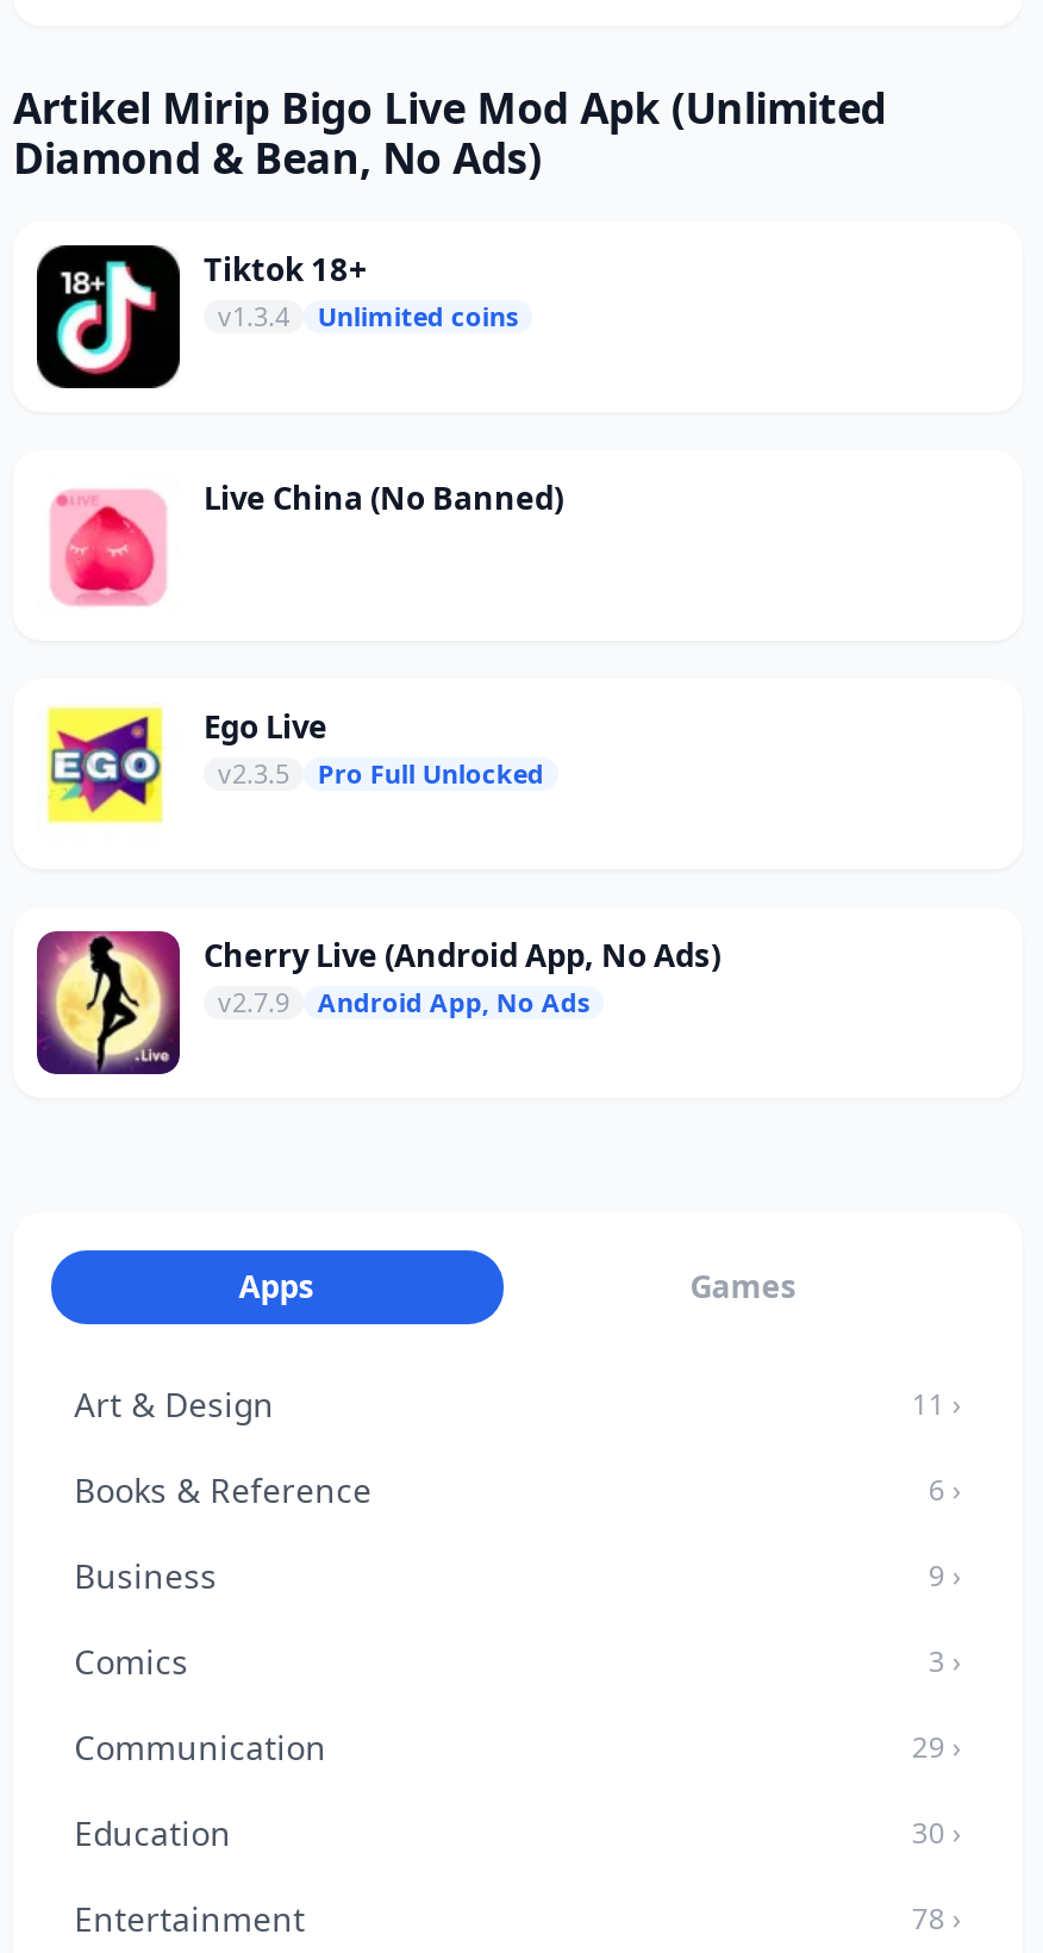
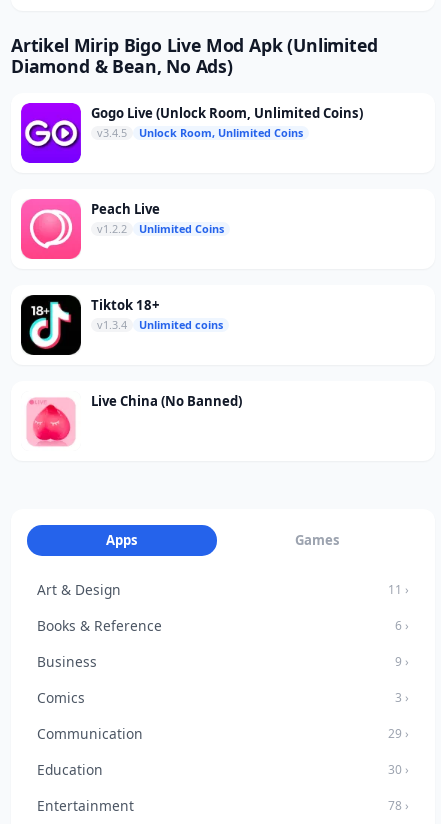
+ [image]
+ Gogo Live (Unlock Room, Unlimited Coins)
+ v3.4.5
+ Unlock Room, Unlimited Coins

+ [image]
+ Peach Live
+ v1.2.2
+ Unlimited Coins

moved down: [image] | Tiktok 18+ | v1.3.4 | Unlimited coins | Live China (No Banned)

moved down: [image]

- [image]
- Ego Live
- v2.3.5
- Pro Full Unlocked

- [image]
- Cherry Live (Android App, No Ads)
- v2.7.9
- Android App, No Ads
